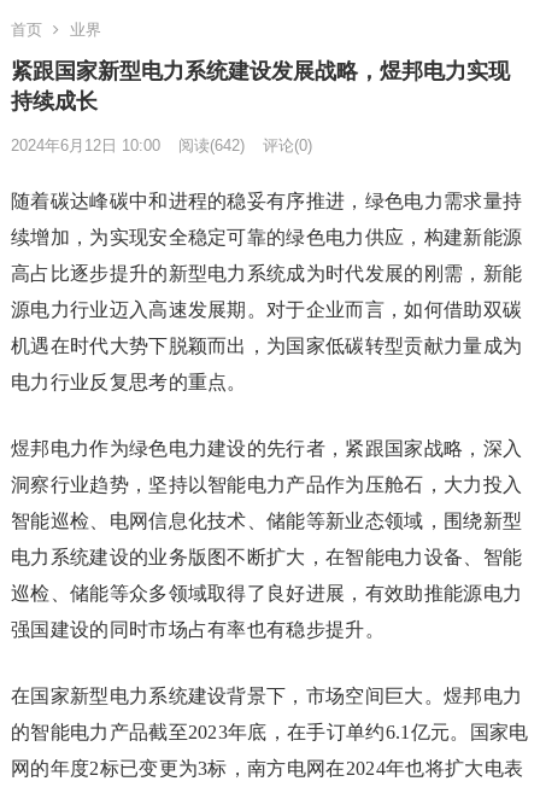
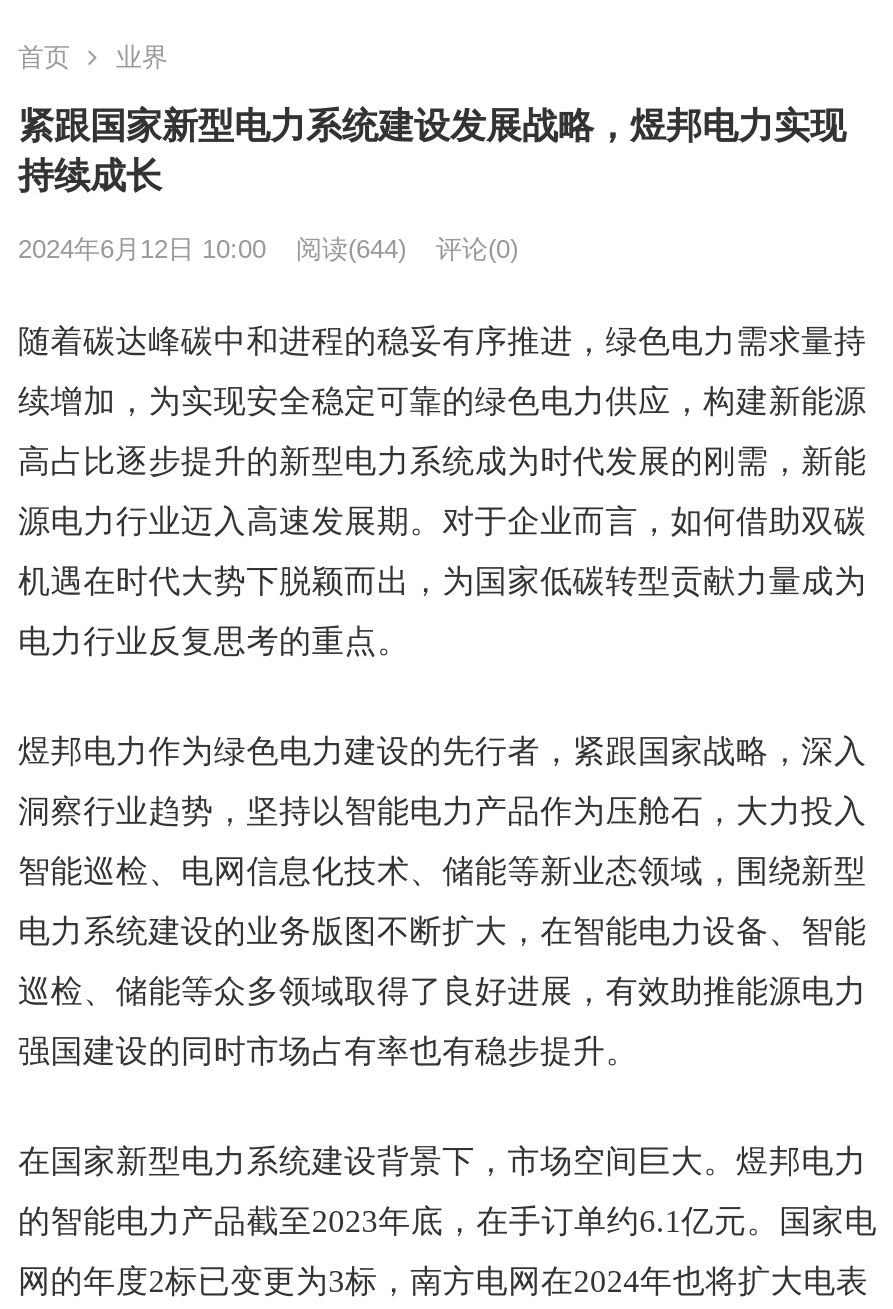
- 2024年6月12日 10:00 阅读(642) 评论(0)
+ 2024年6月12日 10:00 阅读(644) 评论(0)
